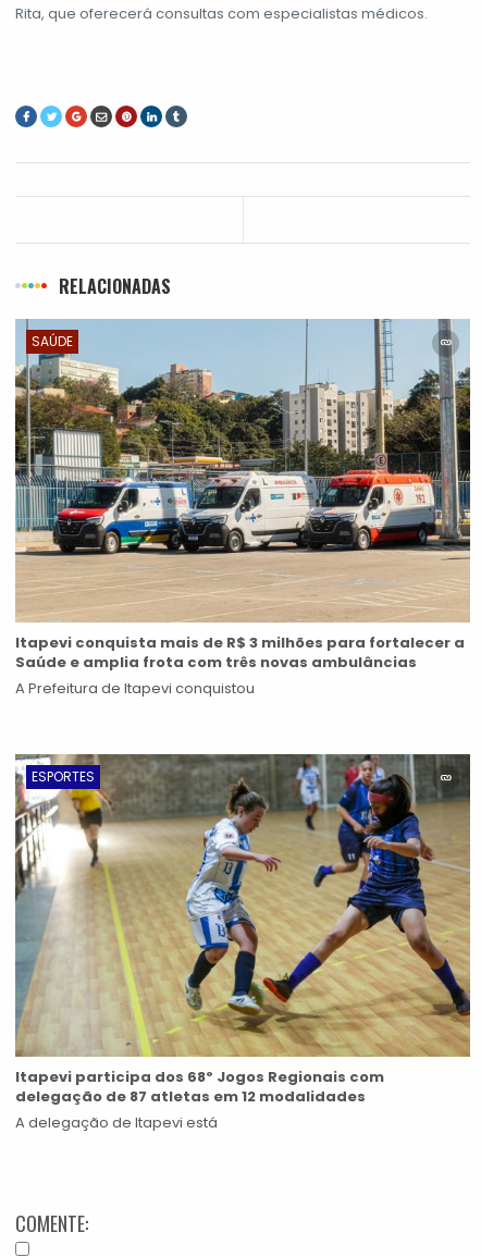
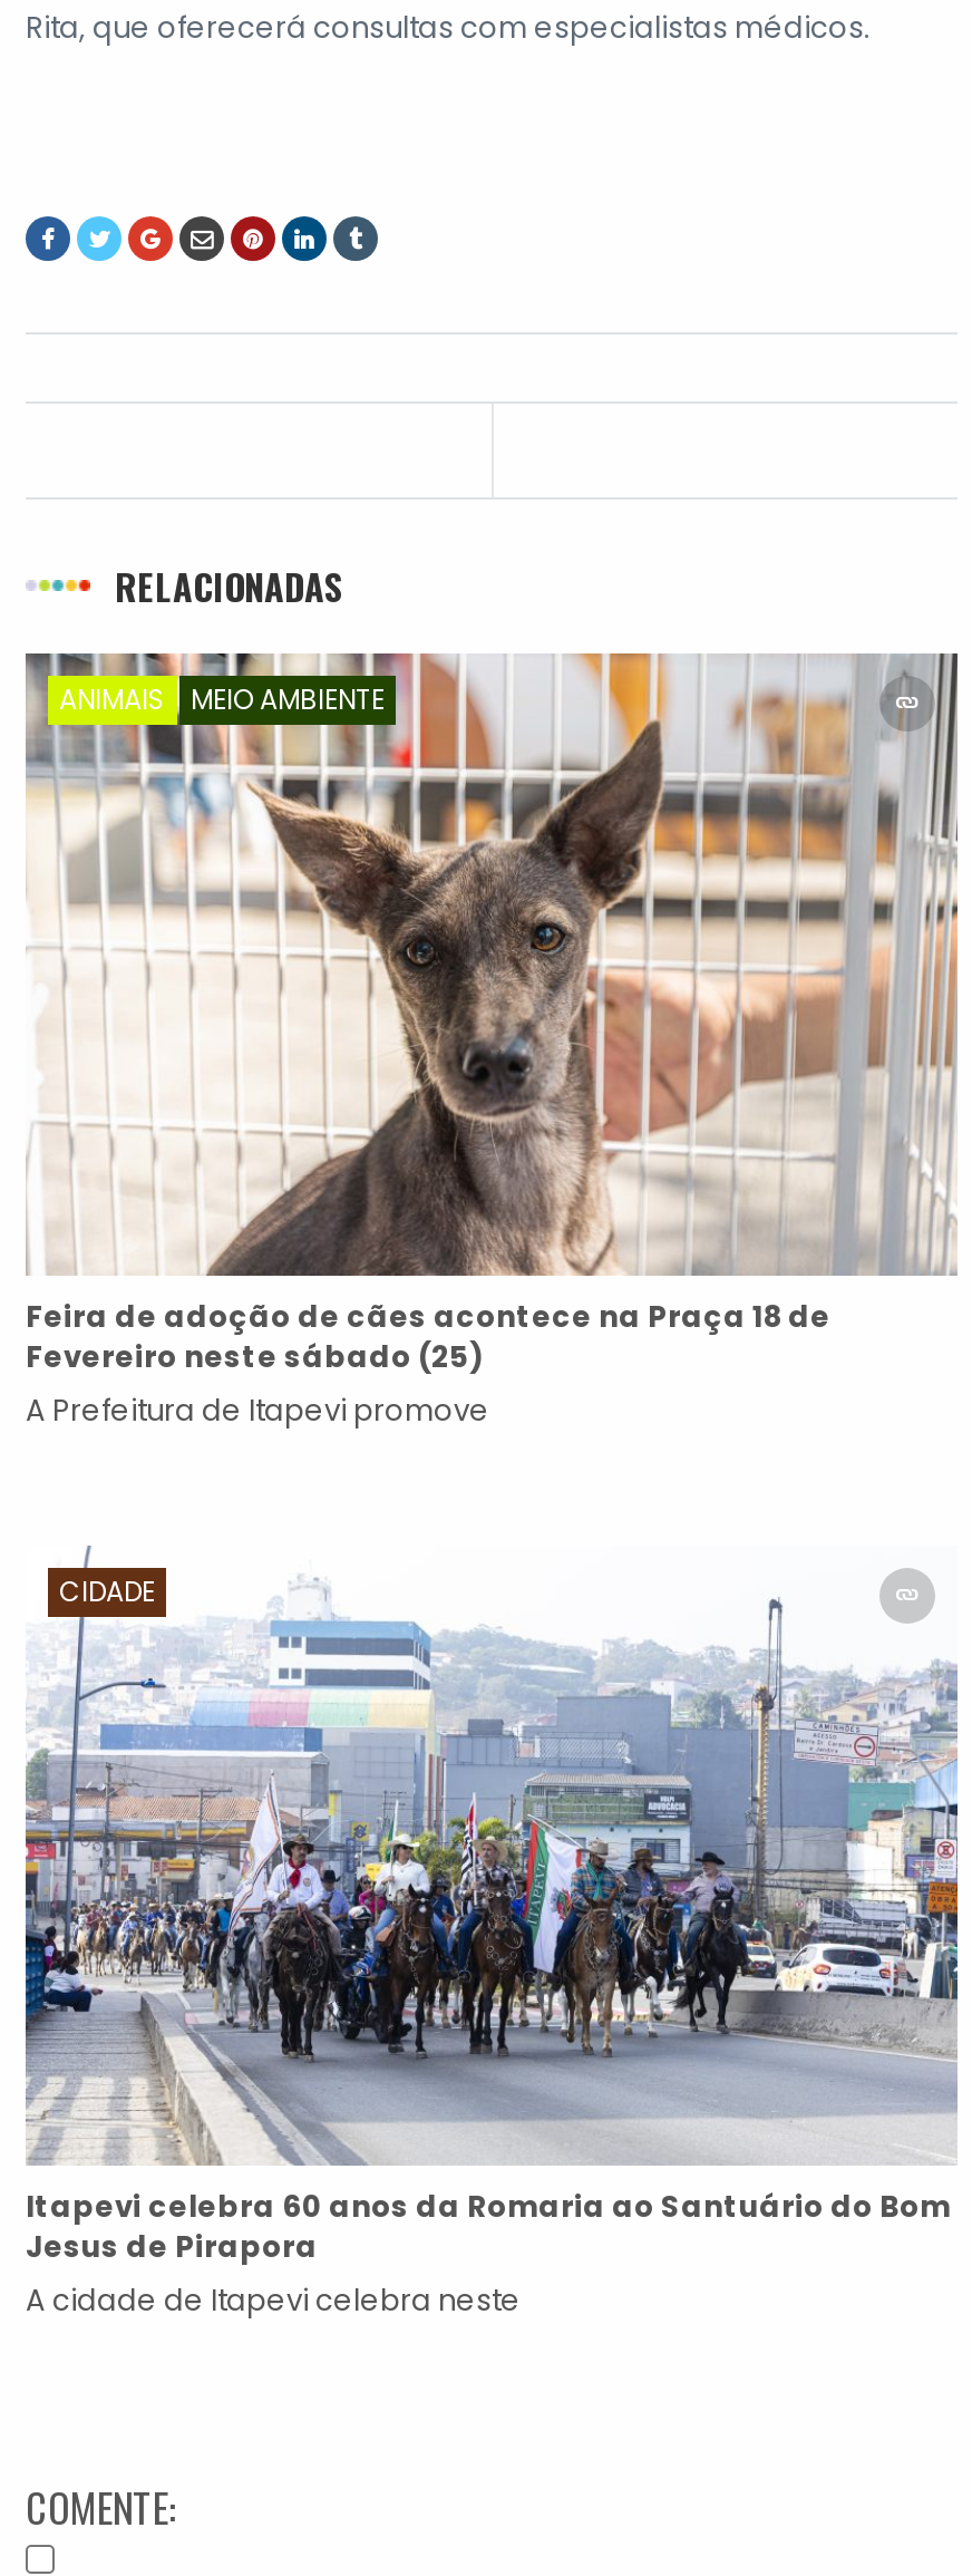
- [image]
- SAÚDE
+ [image]
+ ANIMAIS
+ MEIO AMBIENTE

- Itapevi conquista mais de R$ 3 milhões para fortalecer a
- Saúde e amplia frota com três novas ambulâncias
- A Prefeitura de Itapevi conquistou
+ Feira de adoção de cães acontece na Praça 18 de
+ Fevereiro neste sábado (25)
+ A Prefeitura de Itapevi promove

- [image]
- ESPORTES
+ [image]
+ CIDADE

- Itapevi participa dos 68º Jogos Regionais com
- delegação de 87 atletas em 12 modalidades
- A delegação de Itapevi está
+ Itapevi celebra 60 anos da Romaria ao Santuário do Bom
+ Jesus de Pirapora
+ A cidade de Itapevi celebra neste
